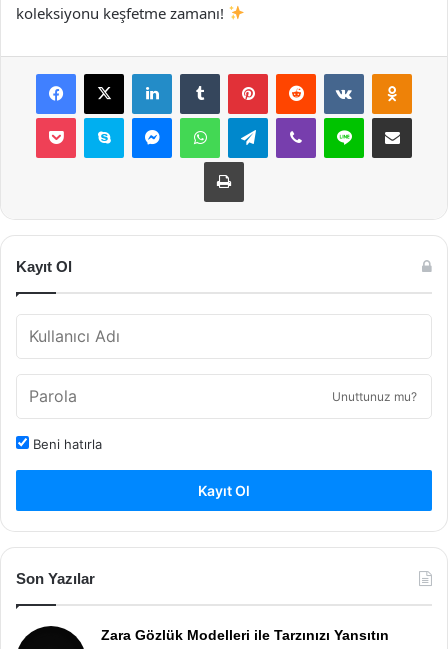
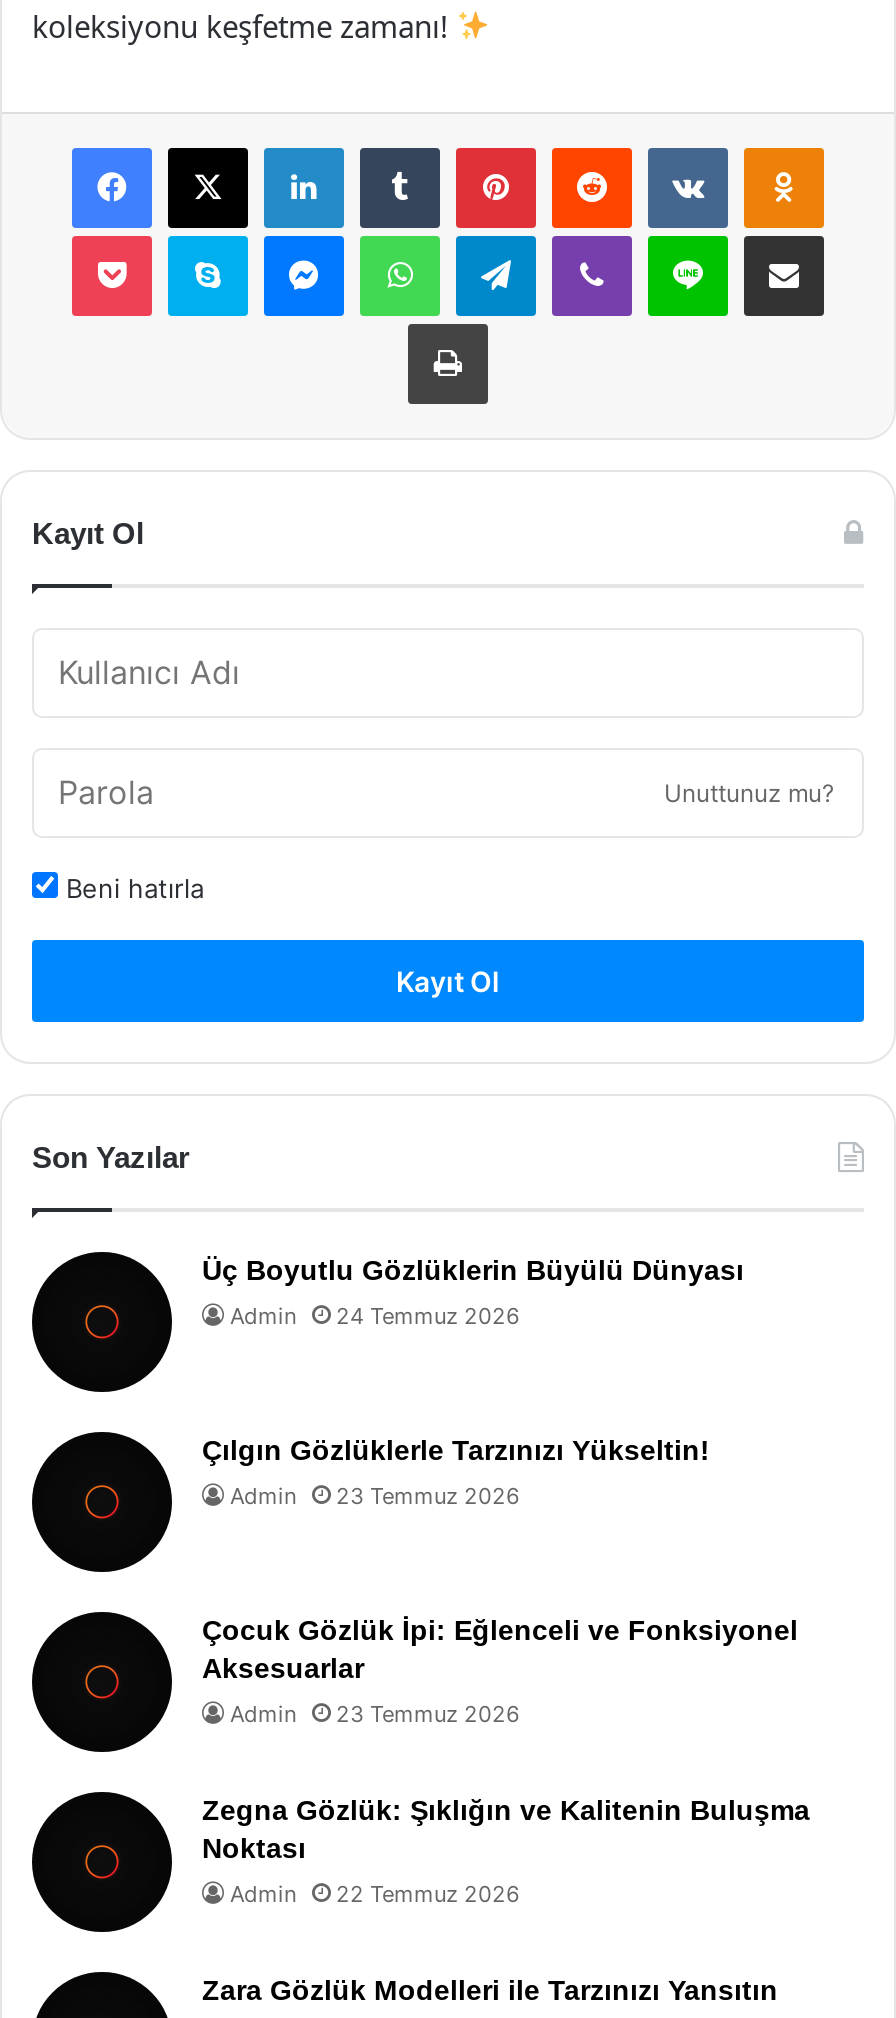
+ [image]
+ Üç Boyutlu Gözlüklerin Büyülü Dünyası
+ Admin
+ 24 Temmuz 2026

+ [image]
+ Çılgın Gözlüklerle Tarzınızı Yükseltin!
+ Admin
+ 23 Temmuz 2026

+ [image]
+ Çocuk Gözlük İpi: Eğlenceli ve Fonksiyonel
+ Aksesuarlar
+ Admin
+ 23 Temmuz 2026
+ Zegna Gözlük: Şıklığın ve Kalitenin Buluşma
+ Noktası
+ Admin
+ 22 Temmuz 2026

+ [image]
